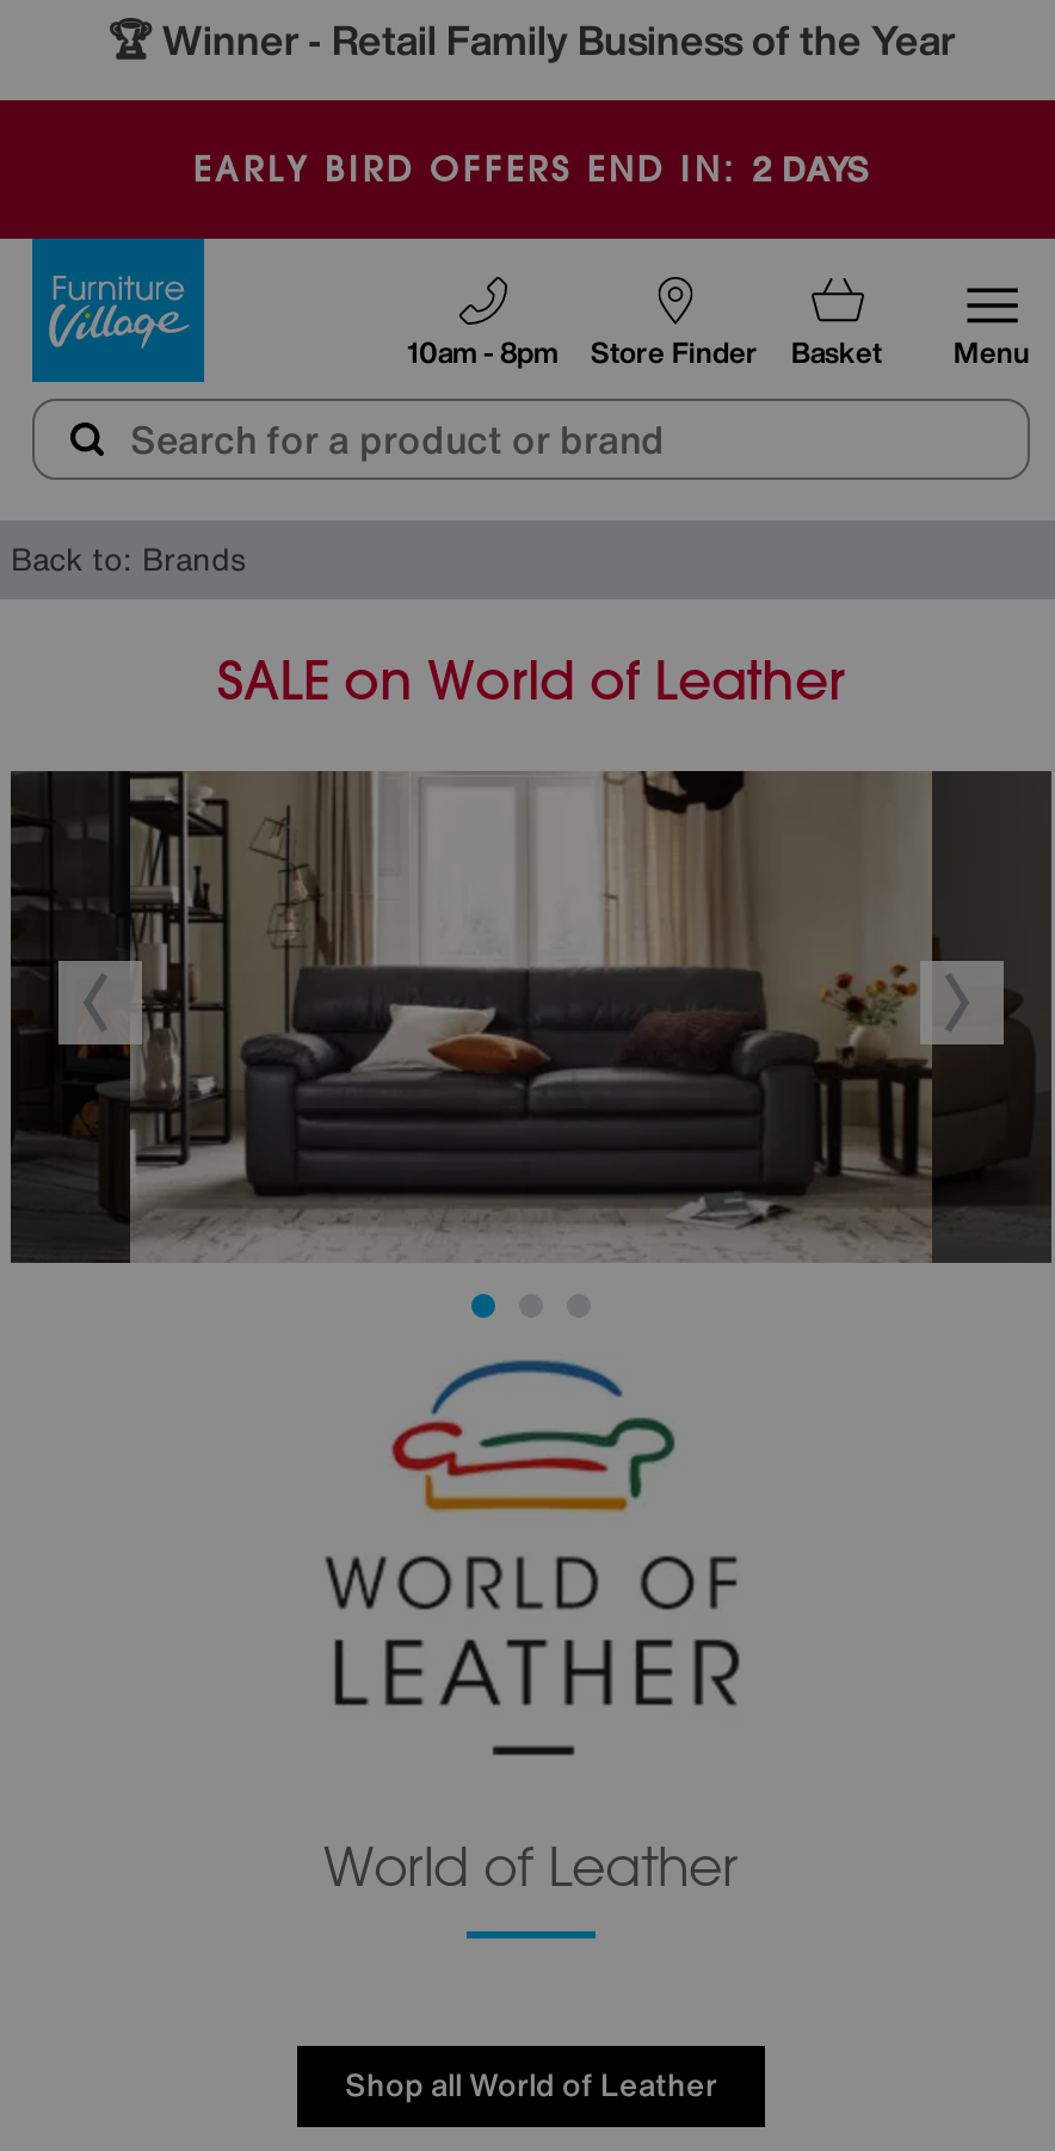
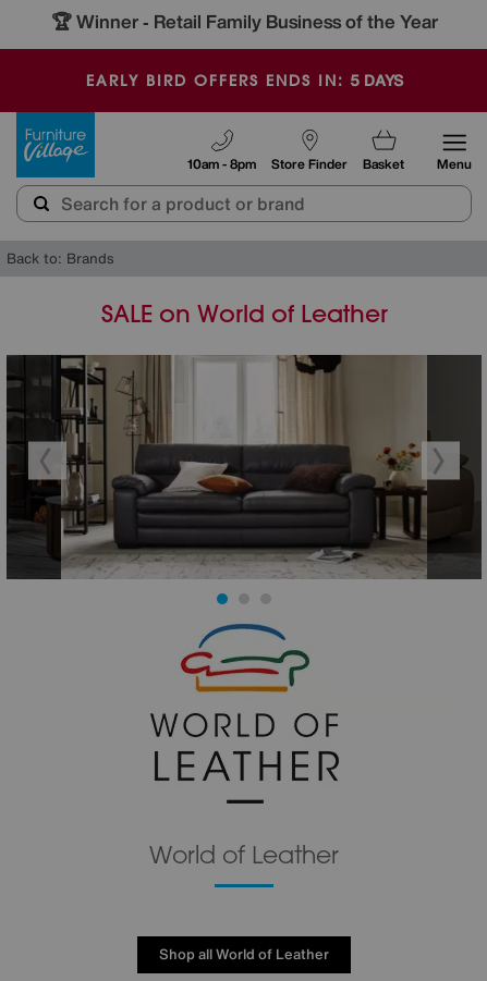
- EARLY BIRD OFFERS END IN: 2 DAYS
+ EARLY BIRD OFFERS ENDS IN: 5 DAYS
